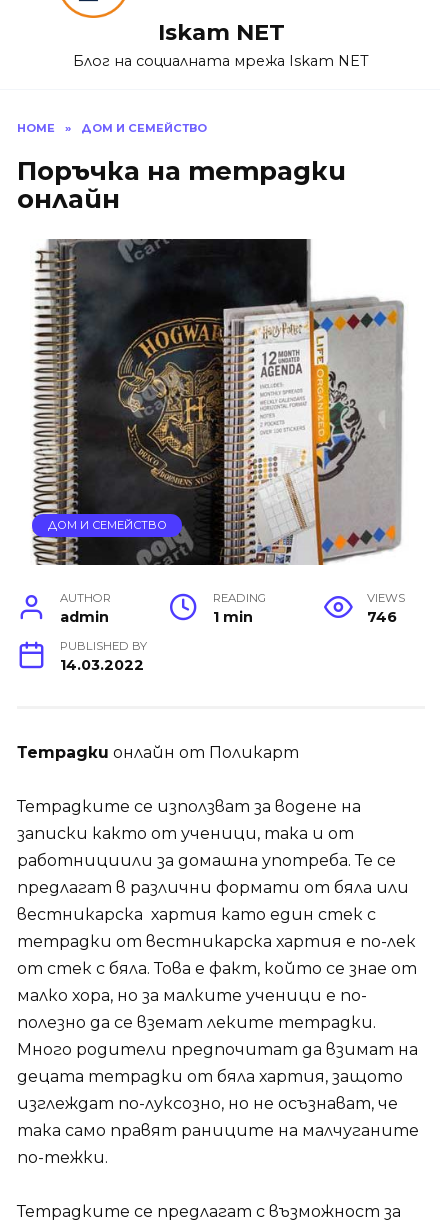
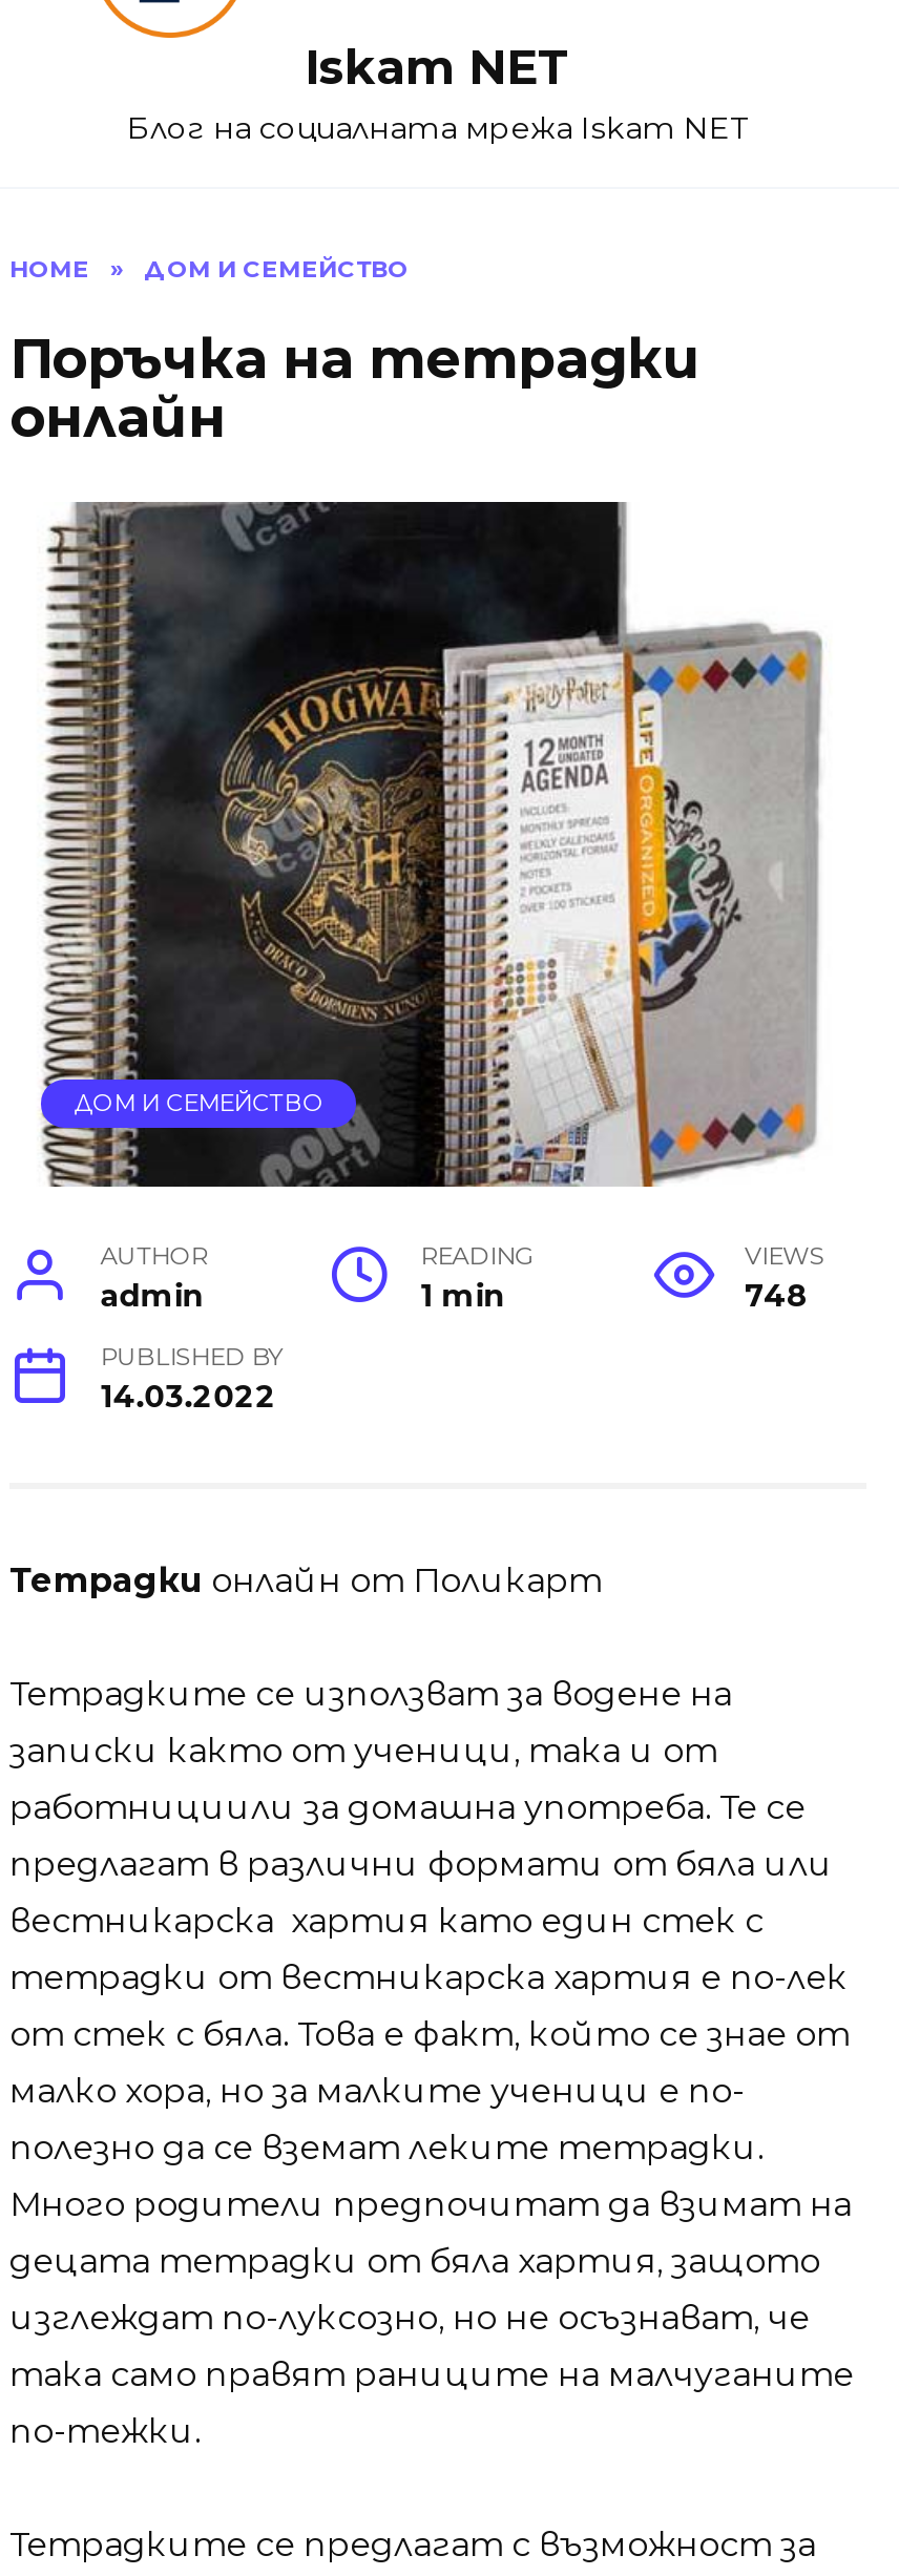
- 746
+ 748
